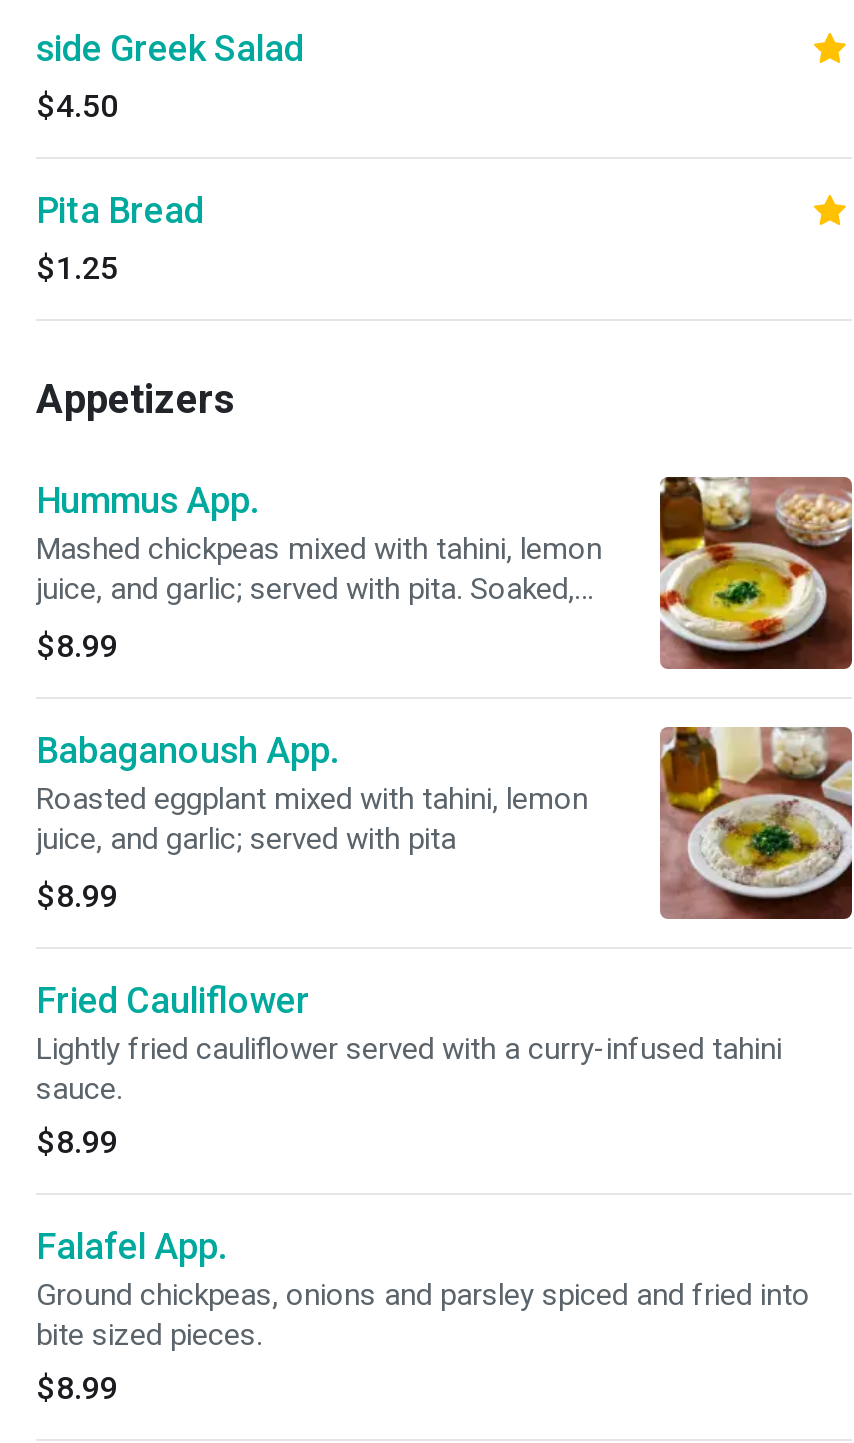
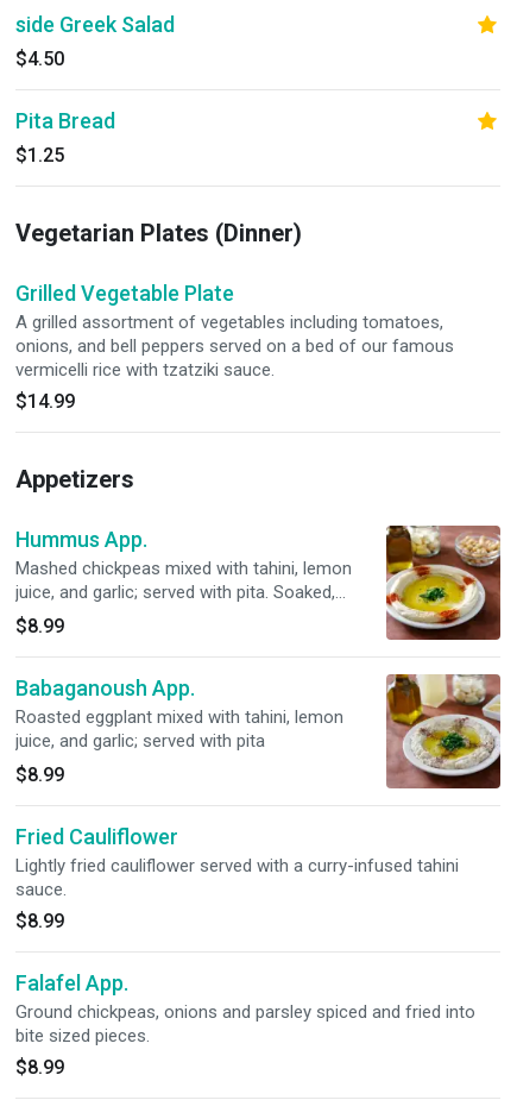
+ Vegetarian Plates (Dinner)
+ Grilled Vegetable Plate
+ A grilled assortment of vegetables including tomatoes,
+ onions, and bell peppers served on a bed of our famous
+ vermicelli rice with tzatziki sauce.
+ $14.99
